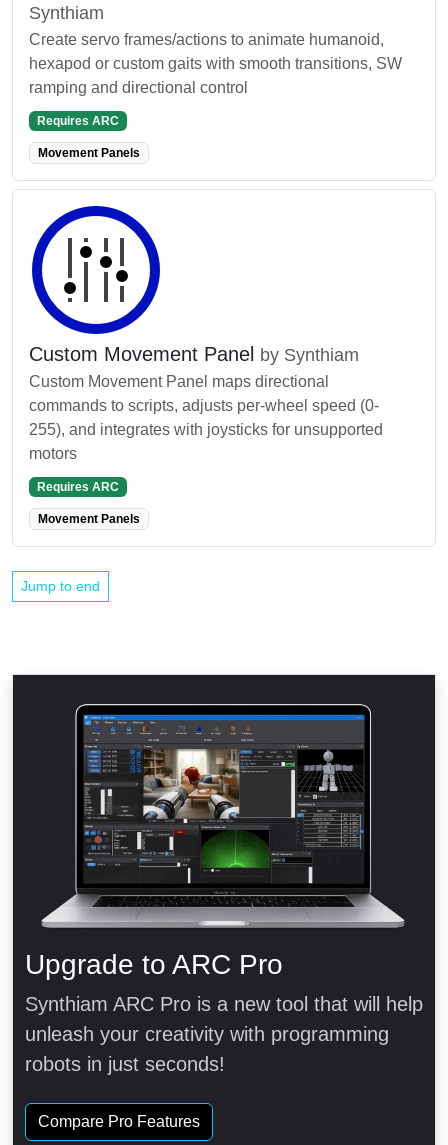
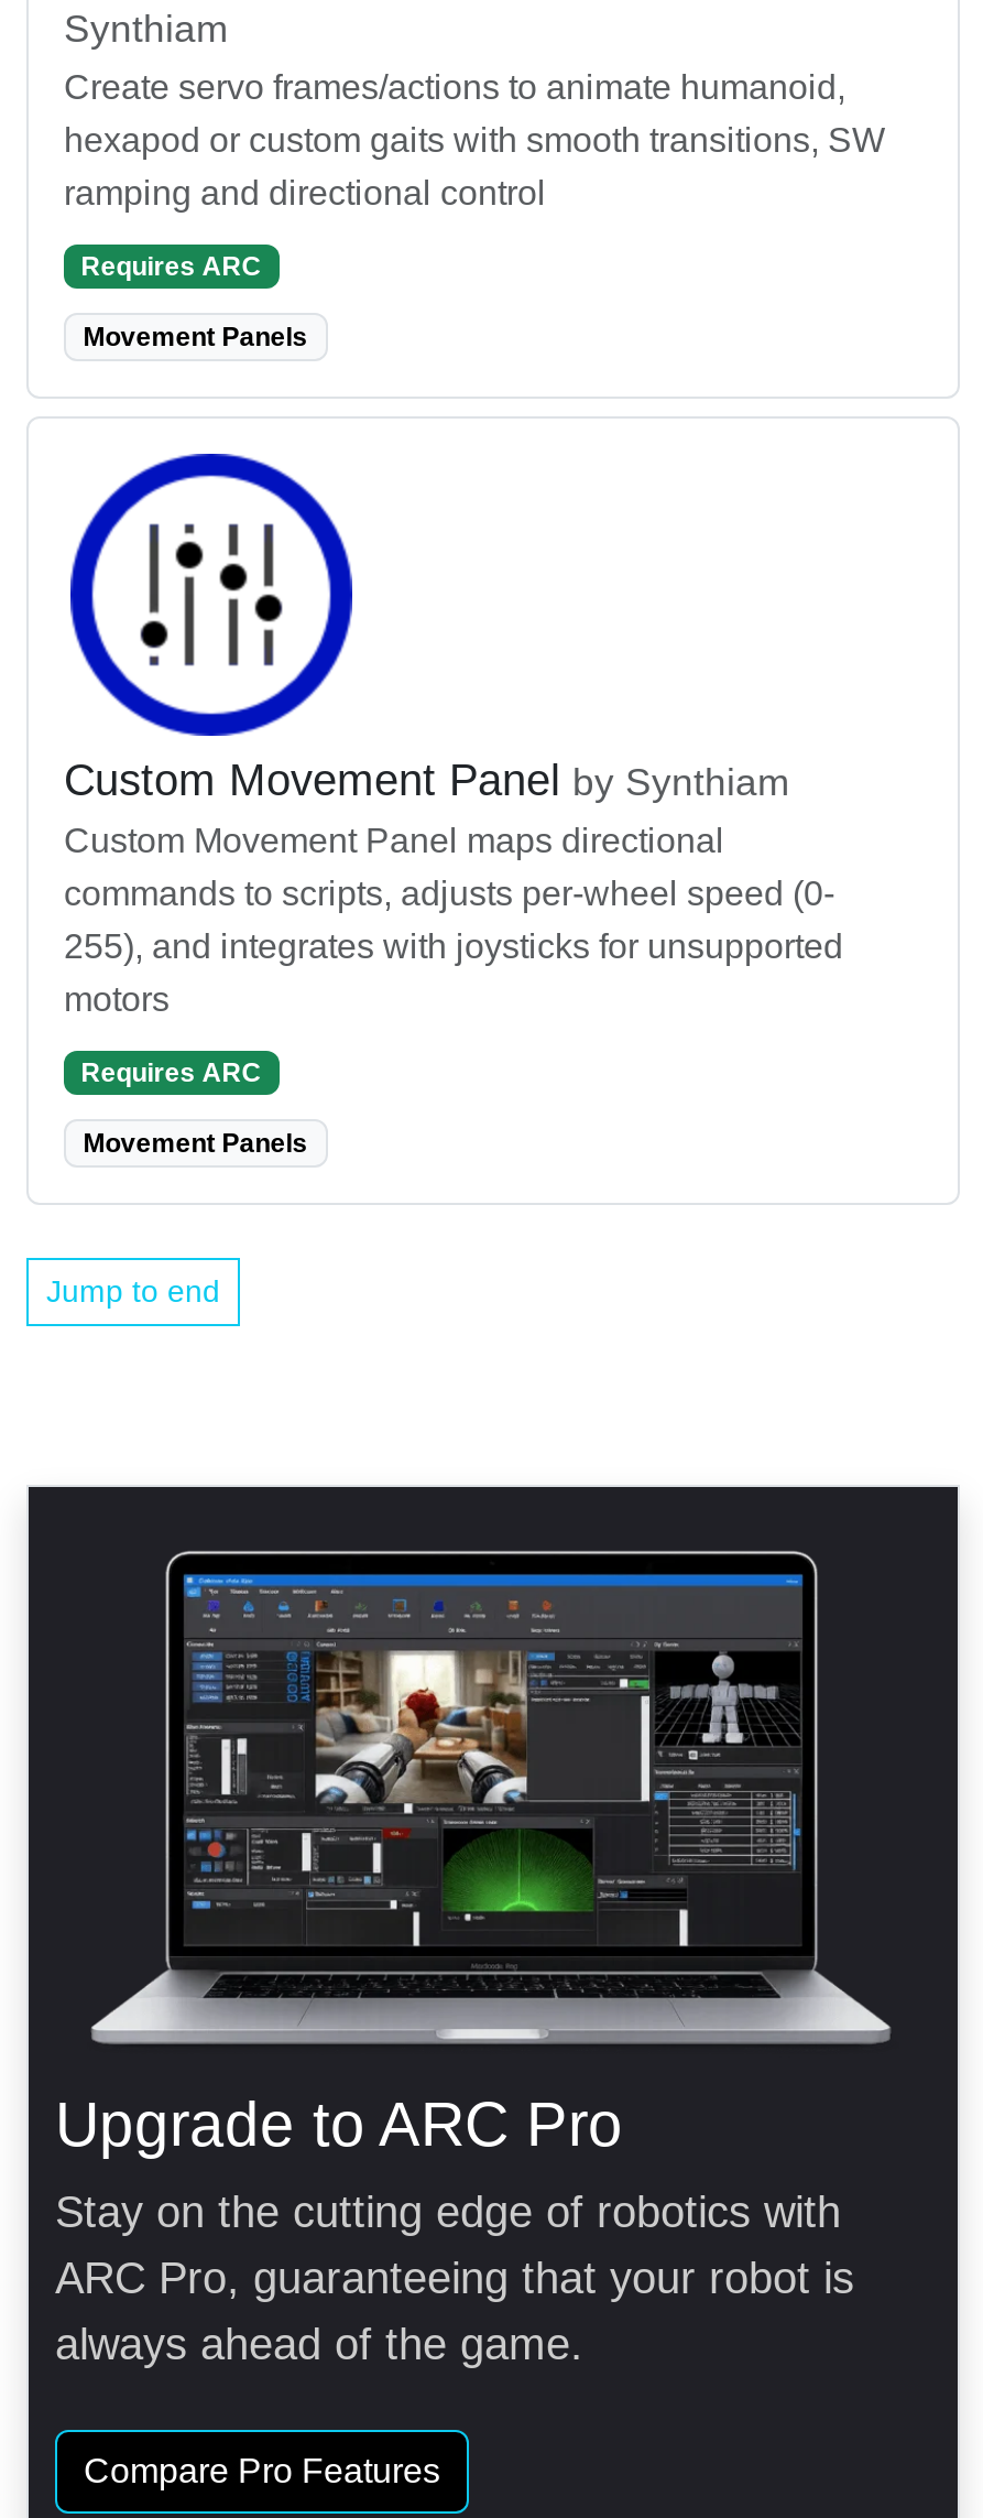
- Synthiam ARC Pro is a new tool that will help
- unleash your creativity with programming
- robots in just seconds!
+ Stay on the cutting edge of robotics with
+ ARC Pro, guaranteeing that your robot is
+ always ahead of the game.
